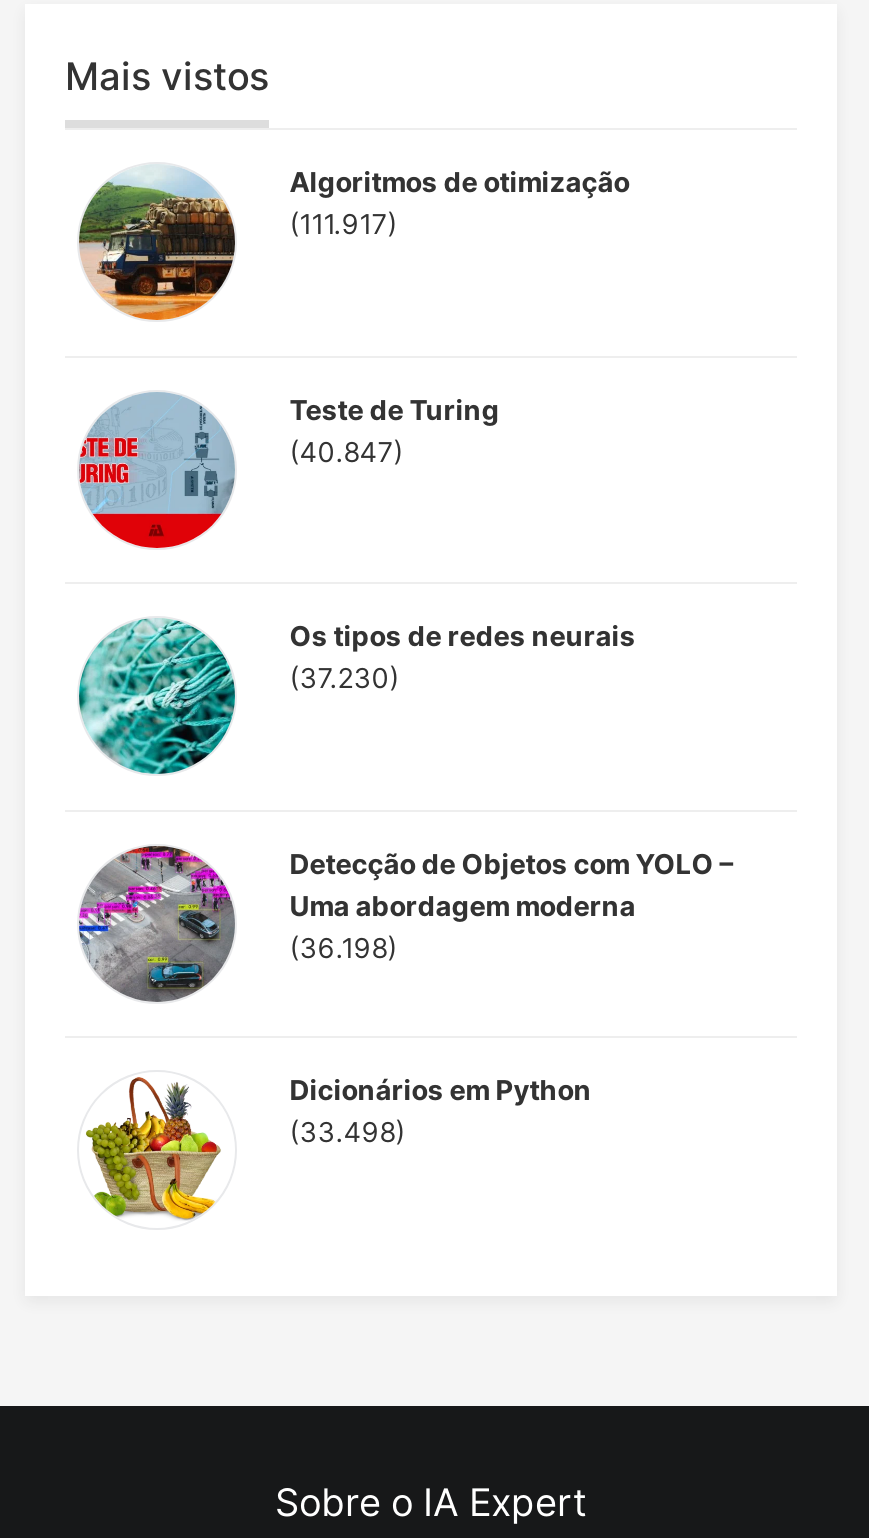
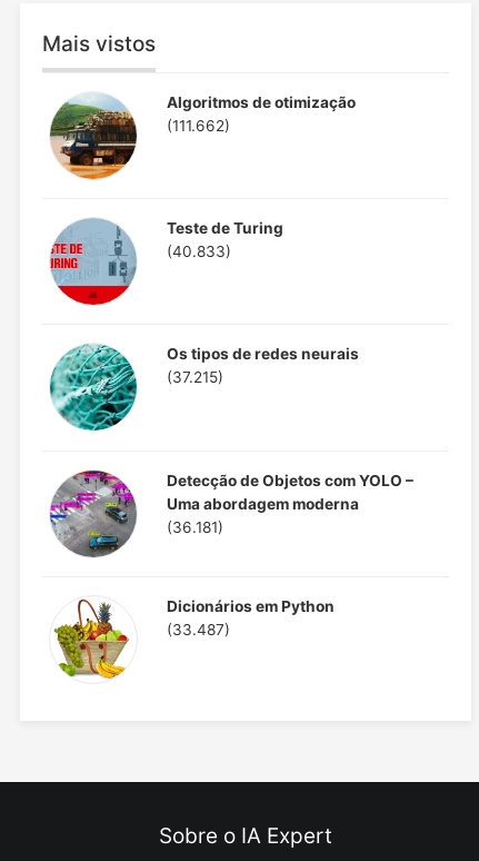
- (111.917)
+ (111.662)

- (40.847)
+ (40.833)

- (37.230)
+ (37.215)

- (36.198)
+ (36.181)

- (33.498)
+ (33.487)
